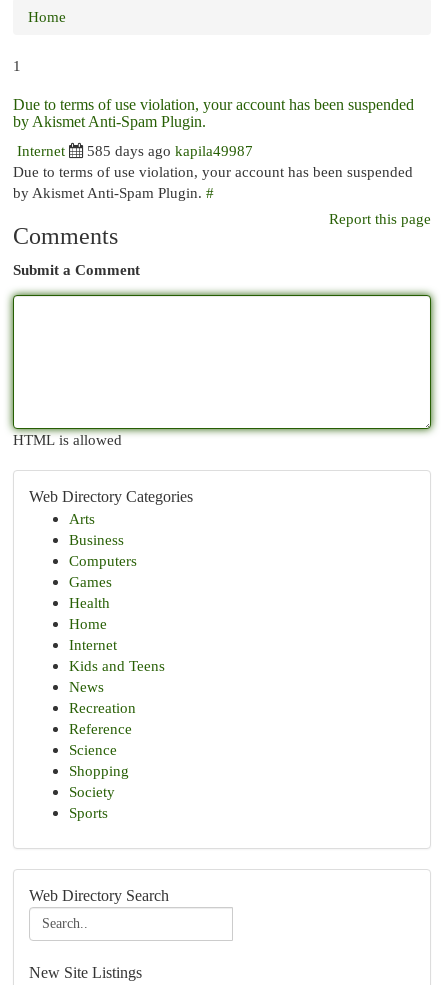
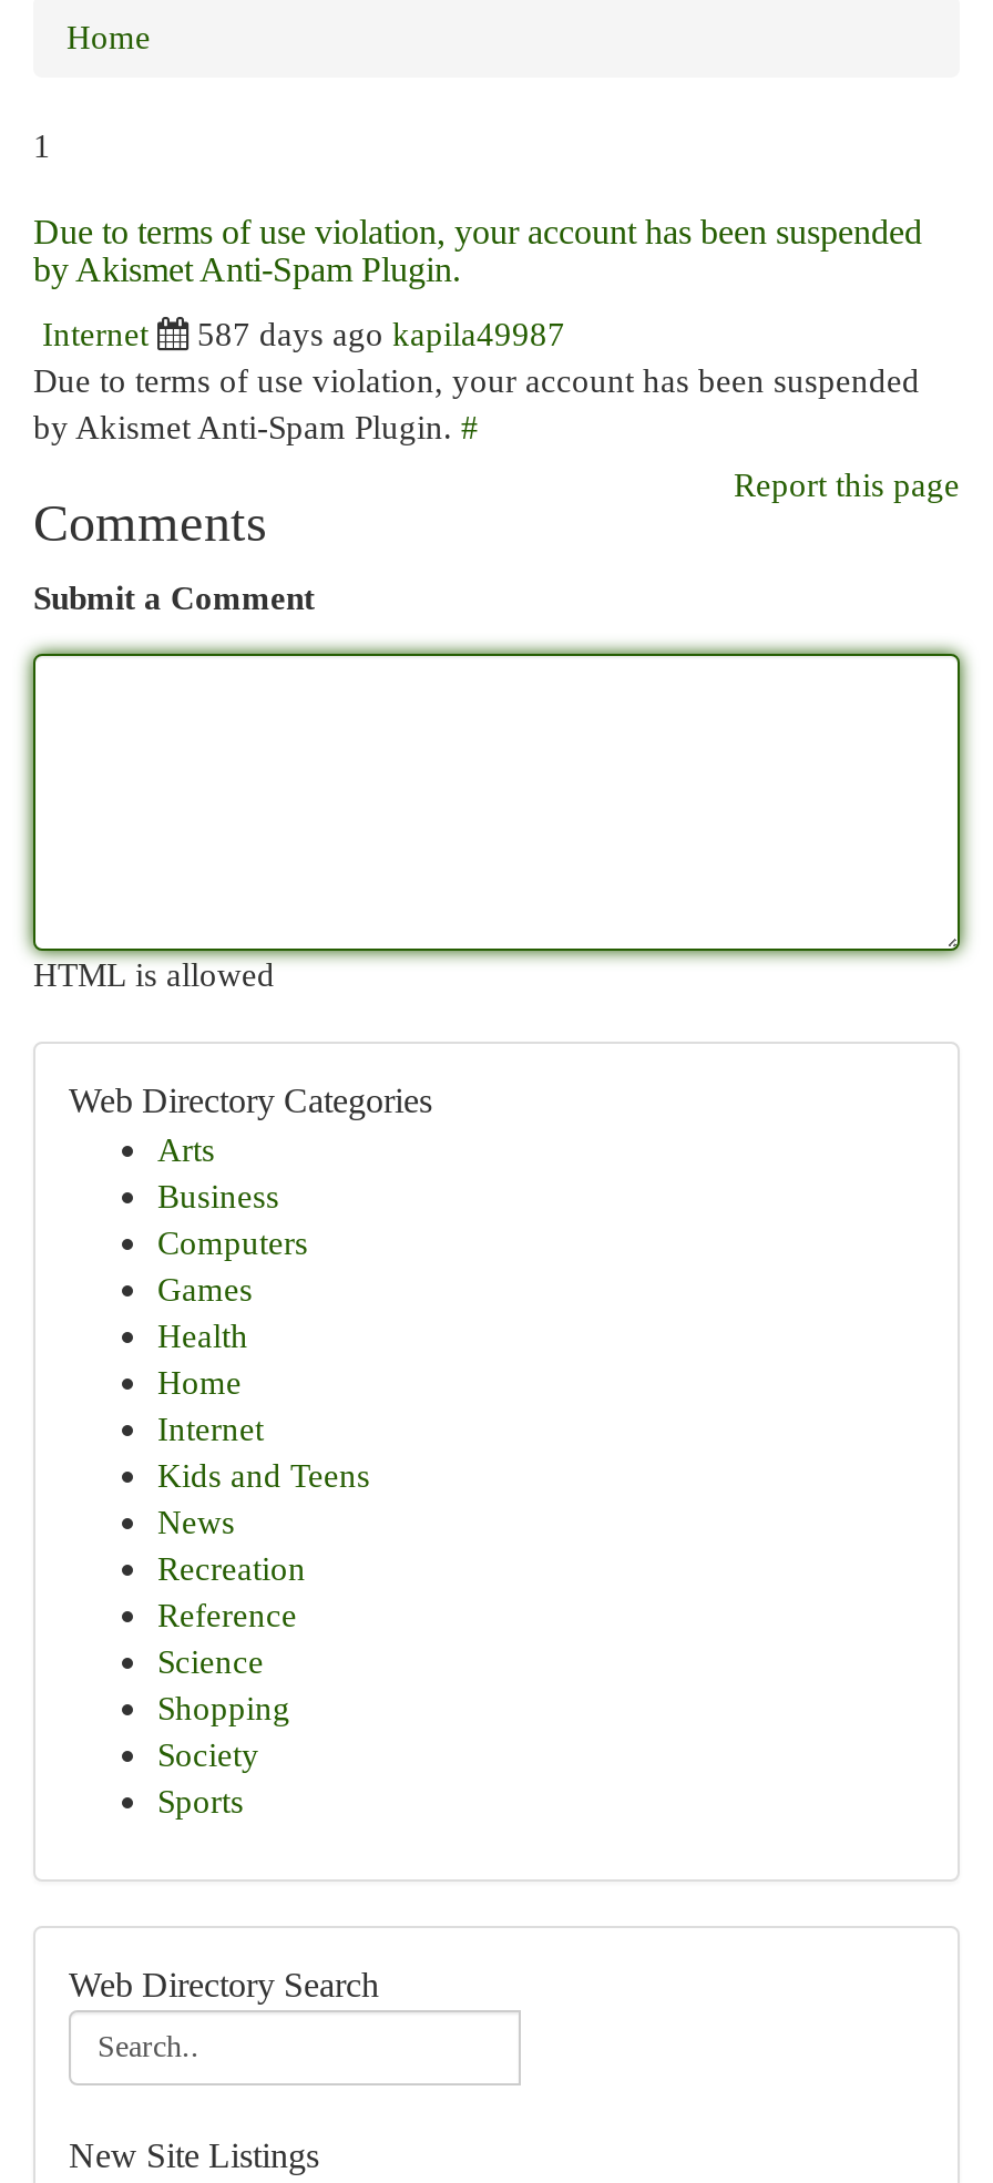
- 585 days ago kapila49987
+ 587 days ago kapila49987
